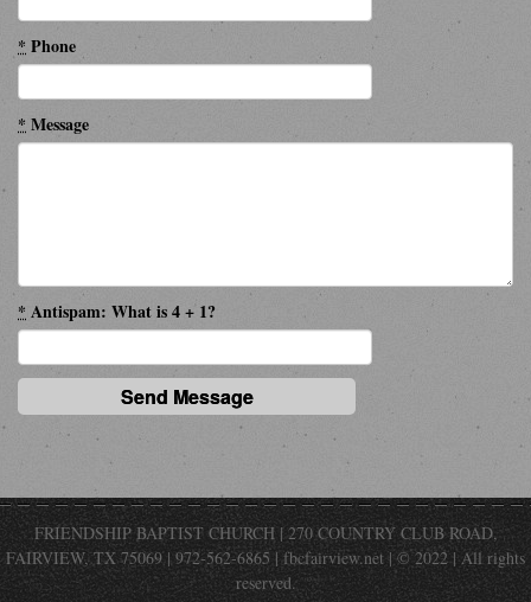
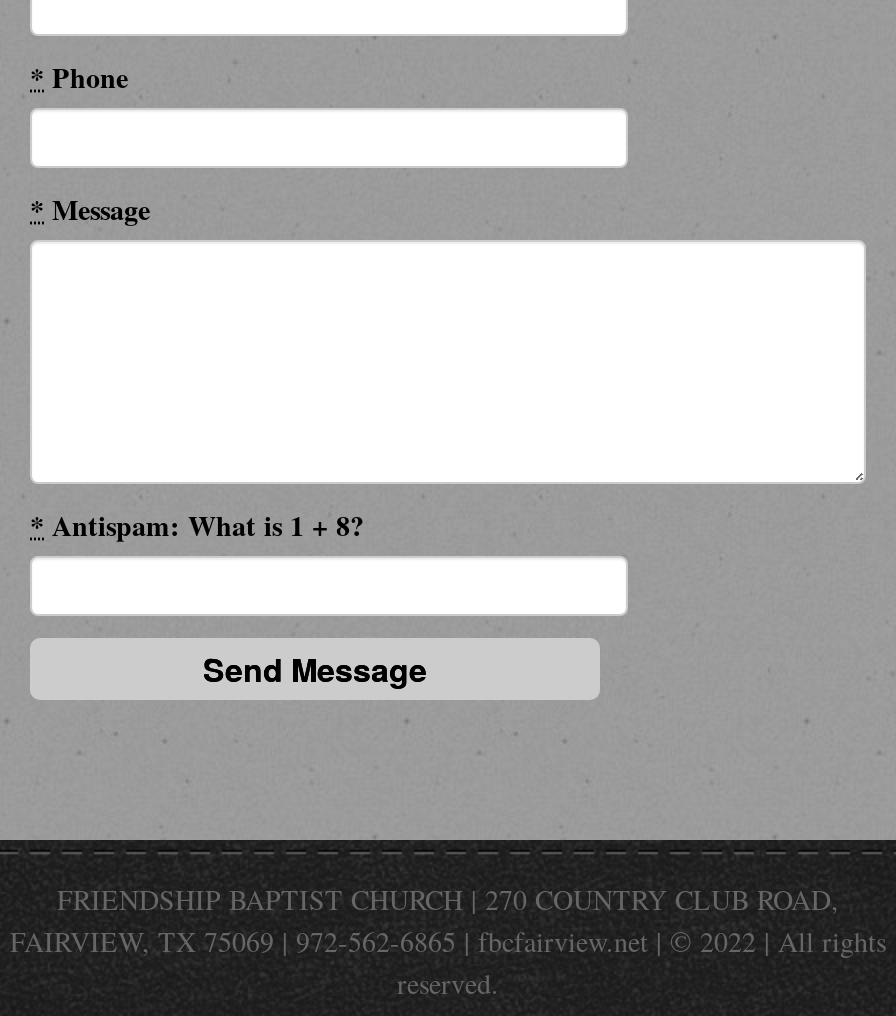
- * Antispam: What is 4 + 1?
+ * Antispam: What is 1 + 8?
